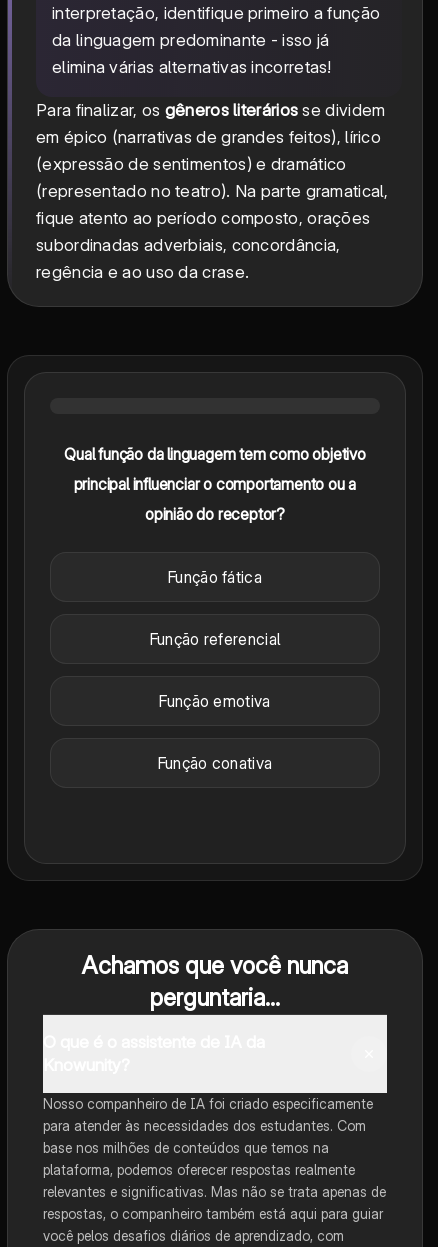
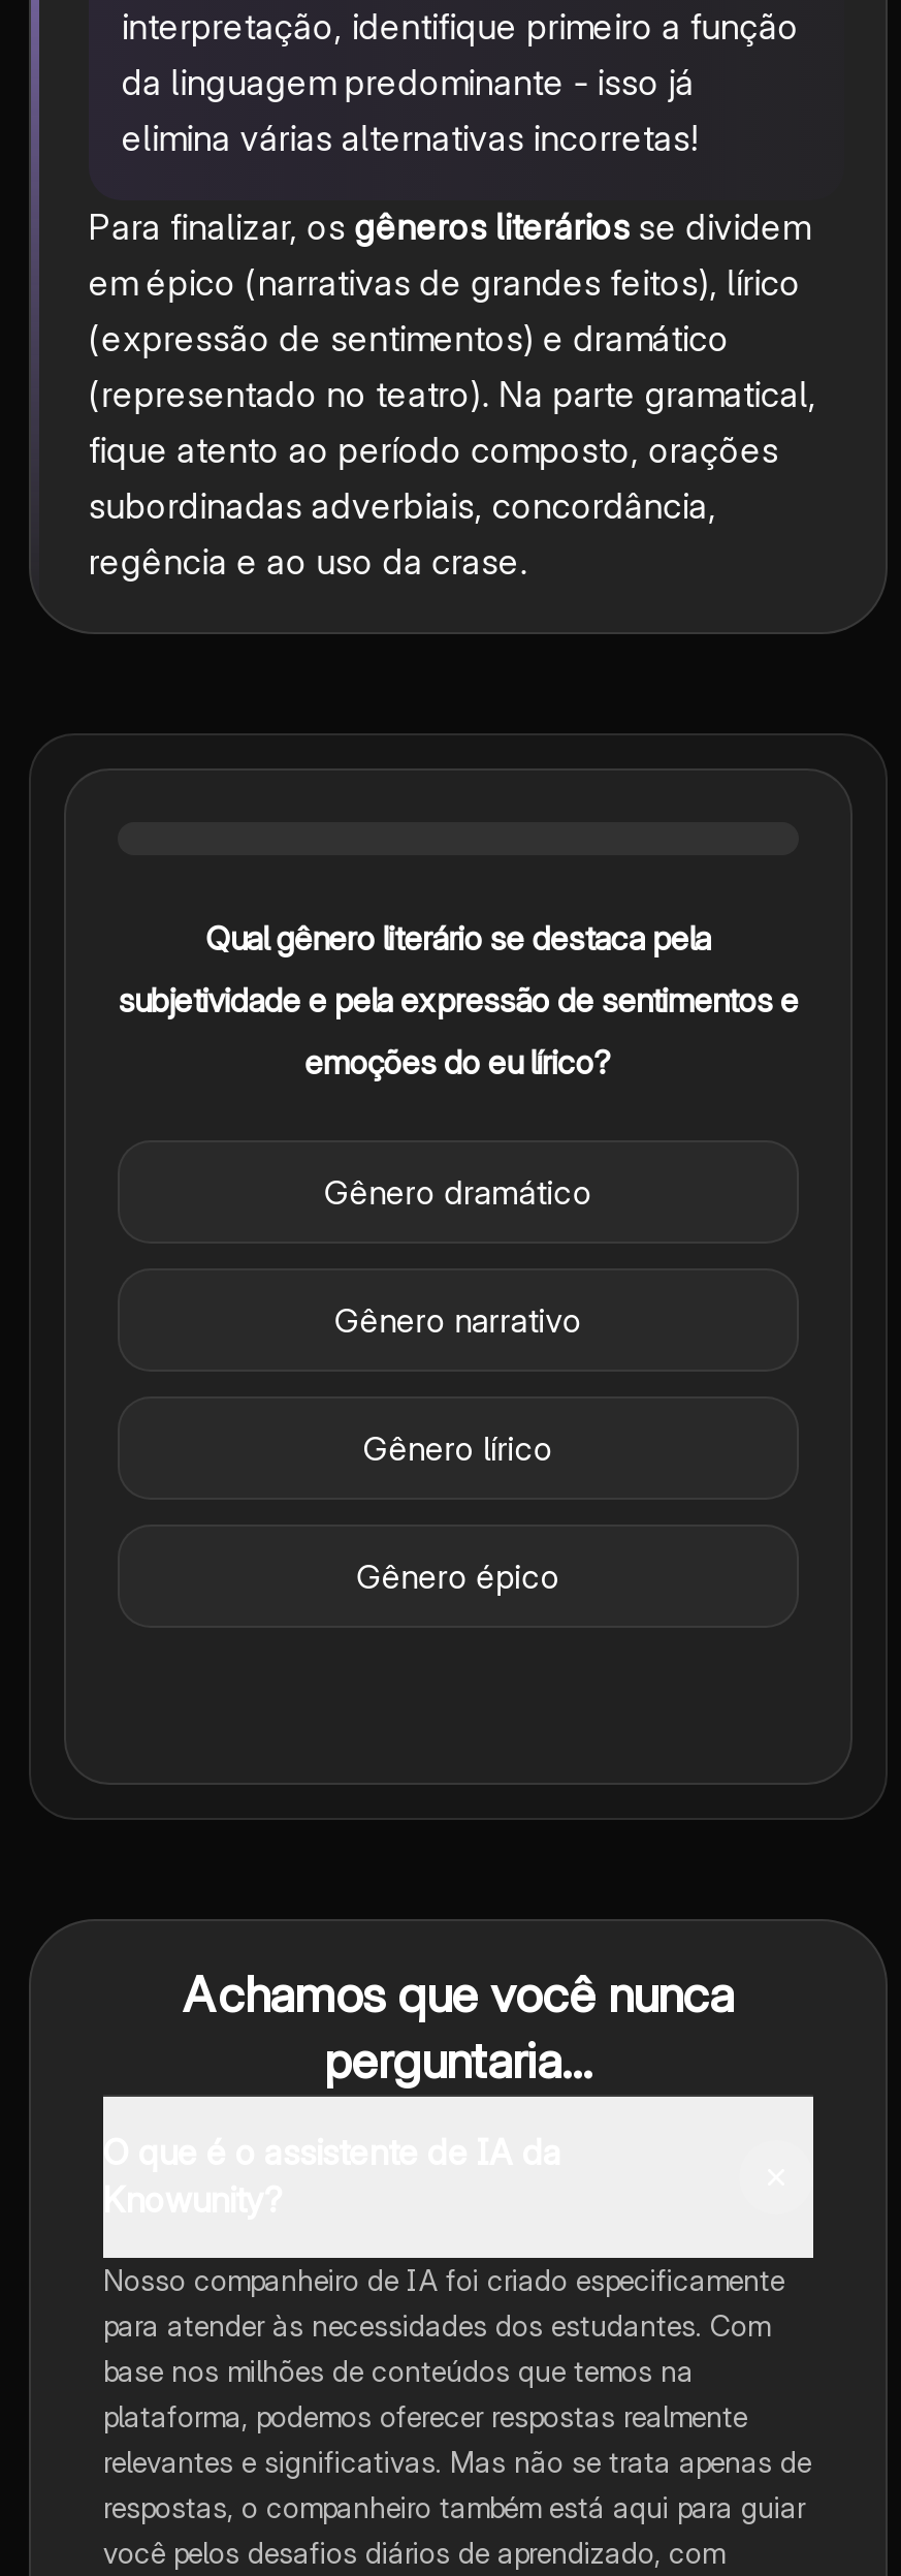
- Qual função da linguagem tem como objetivo
+ Qual gênero literário se destaca pela

- principal influenciar o comportamento ou a
+ subjetividade e pela expressão de sentimentos e

- opinião do receptor?
+ emoções do eu lírico?

- Função fática
+ Gênero dramático

- Função referencial
+ Gênero narrativo

- Função emotiva
+ Gênero lírico

- Função conativa
+ Gênero épico
